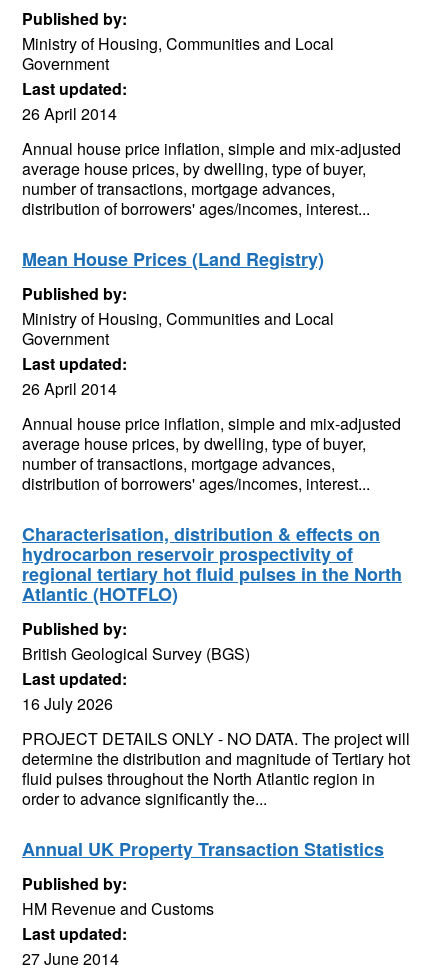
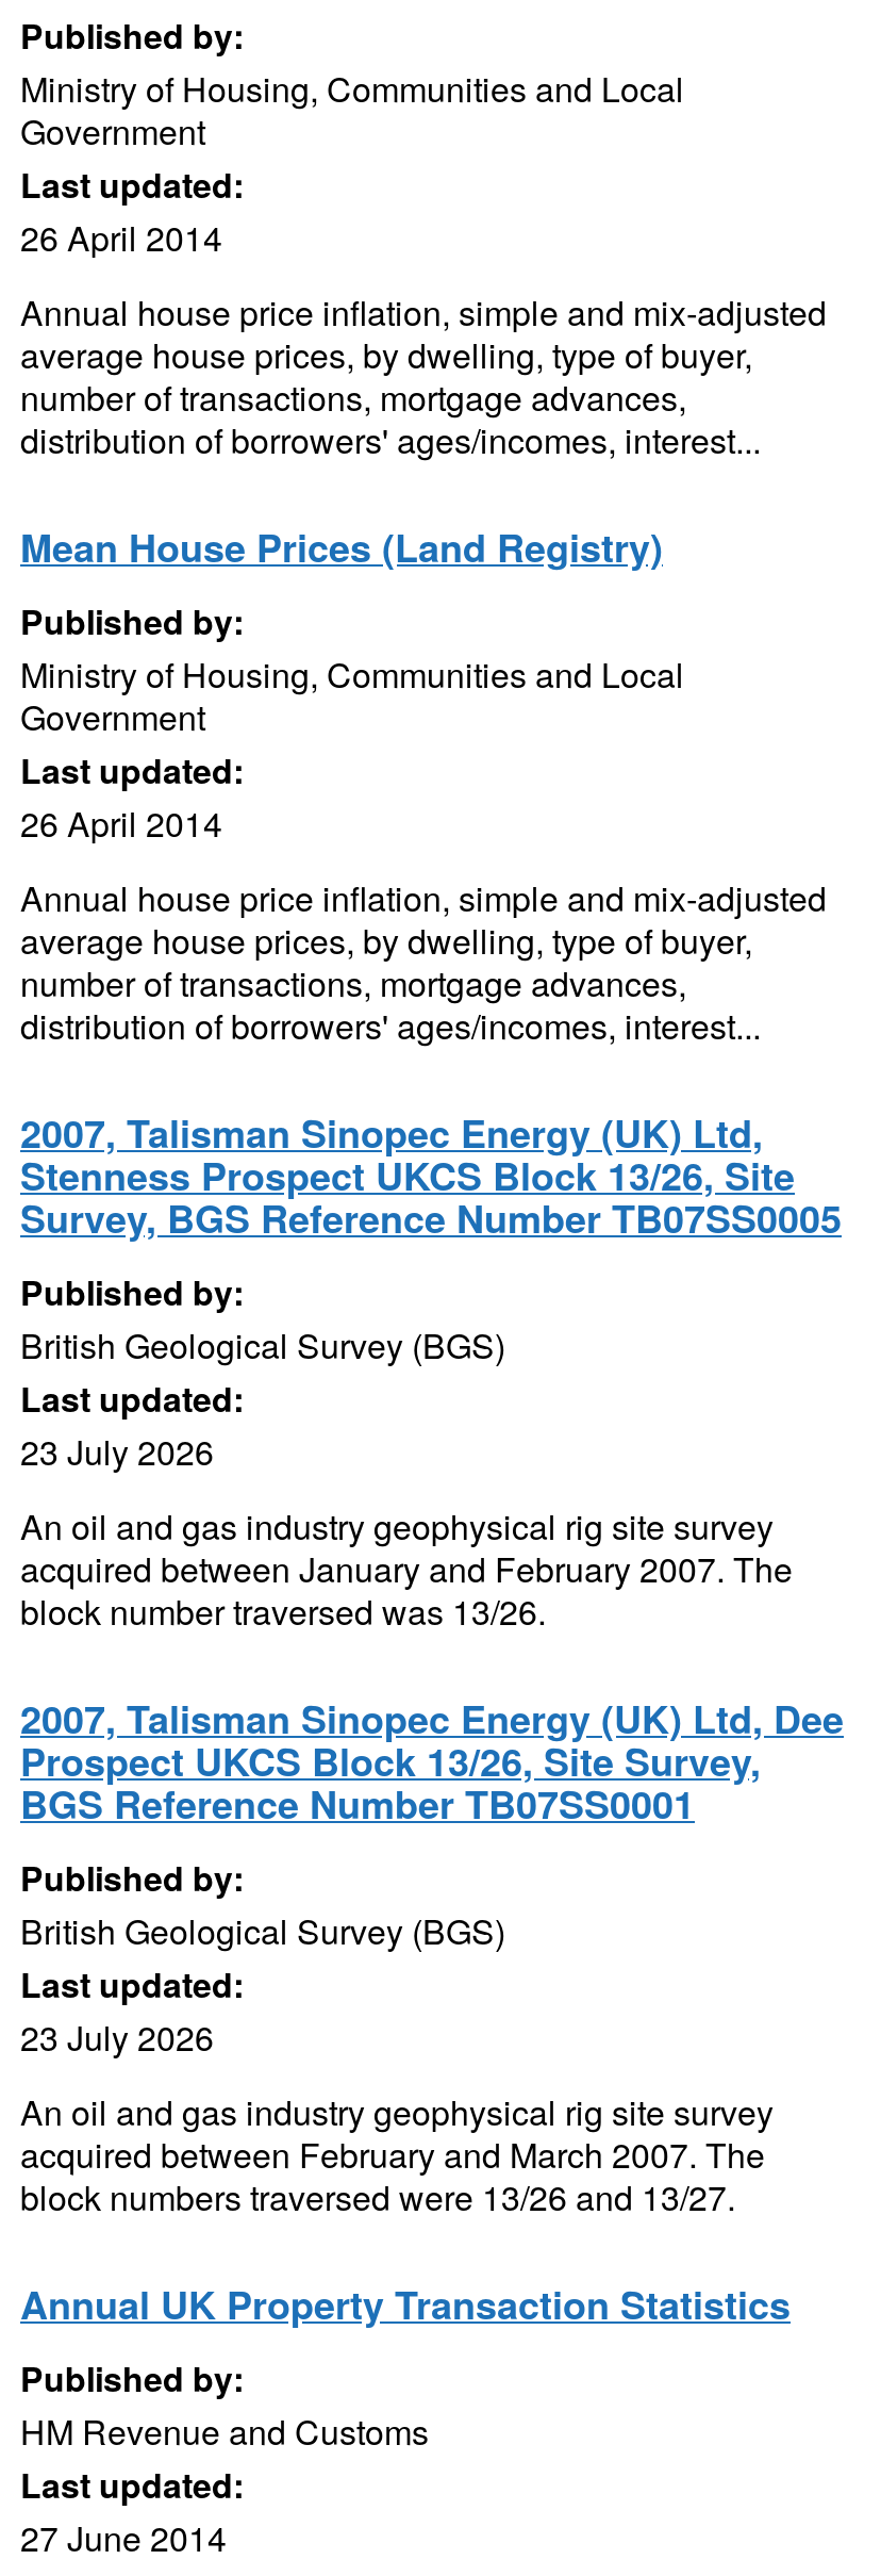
- Characterisation, distribution & effects on
- hydrocarbon reservoir prospectivity of
- regional tertiary hot fluid pulses in the North
- Atlantic (HOTFLO)
+ 2007, Talisman Sinopec Energy (UK) Ltd,
+ Stenness Prospect UKCS Block 13/26, Site
+ Survey, BGS Reference Number TB07SS0005

moved up: Published by: | British Geological Survey (BGS) | Last updated:

- 16 July 2026
- PROJECT DETAILS ONLY - NO DATA. The project will
- determine the distribution and magnitude of Tertiary hot
- fluid pulses throughout the North Atlantic region in
- order to advance significantly the...
+ 23 July 2026
+ An oil and gas industry geophysical rig site survey
+ acquired between January and February 2007. The
+ block number traversed was 13/26.
+ 2007, Talisman Sinopec Energy (UK) Ltd, Dee
+ Prospect UKCS Block 13/26, Site Survey,
+ BGS Reference Number TB07SS0001
+ Published by:
+ British Geological Survey (BGS)
+ Last updated:
+ 23 July 2026
+ An oil and gas industry geophysical rig site survey
+ acquired between February and March 2007. The
+ block numbers traversed were 13/26 and 13/27.
